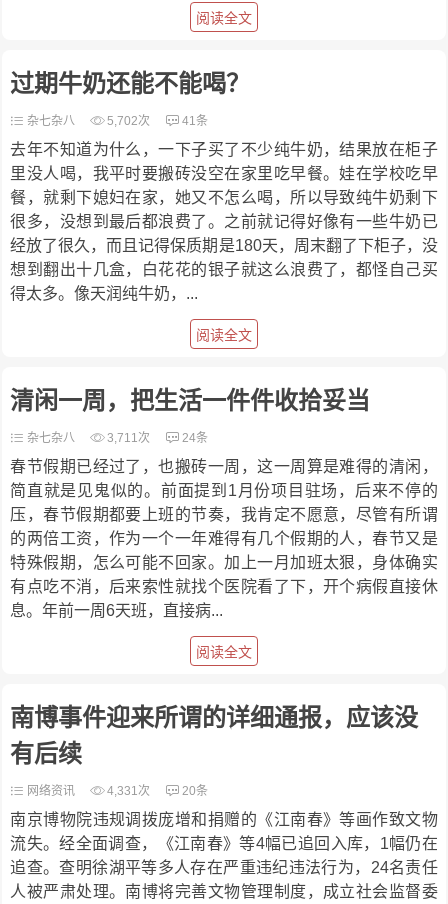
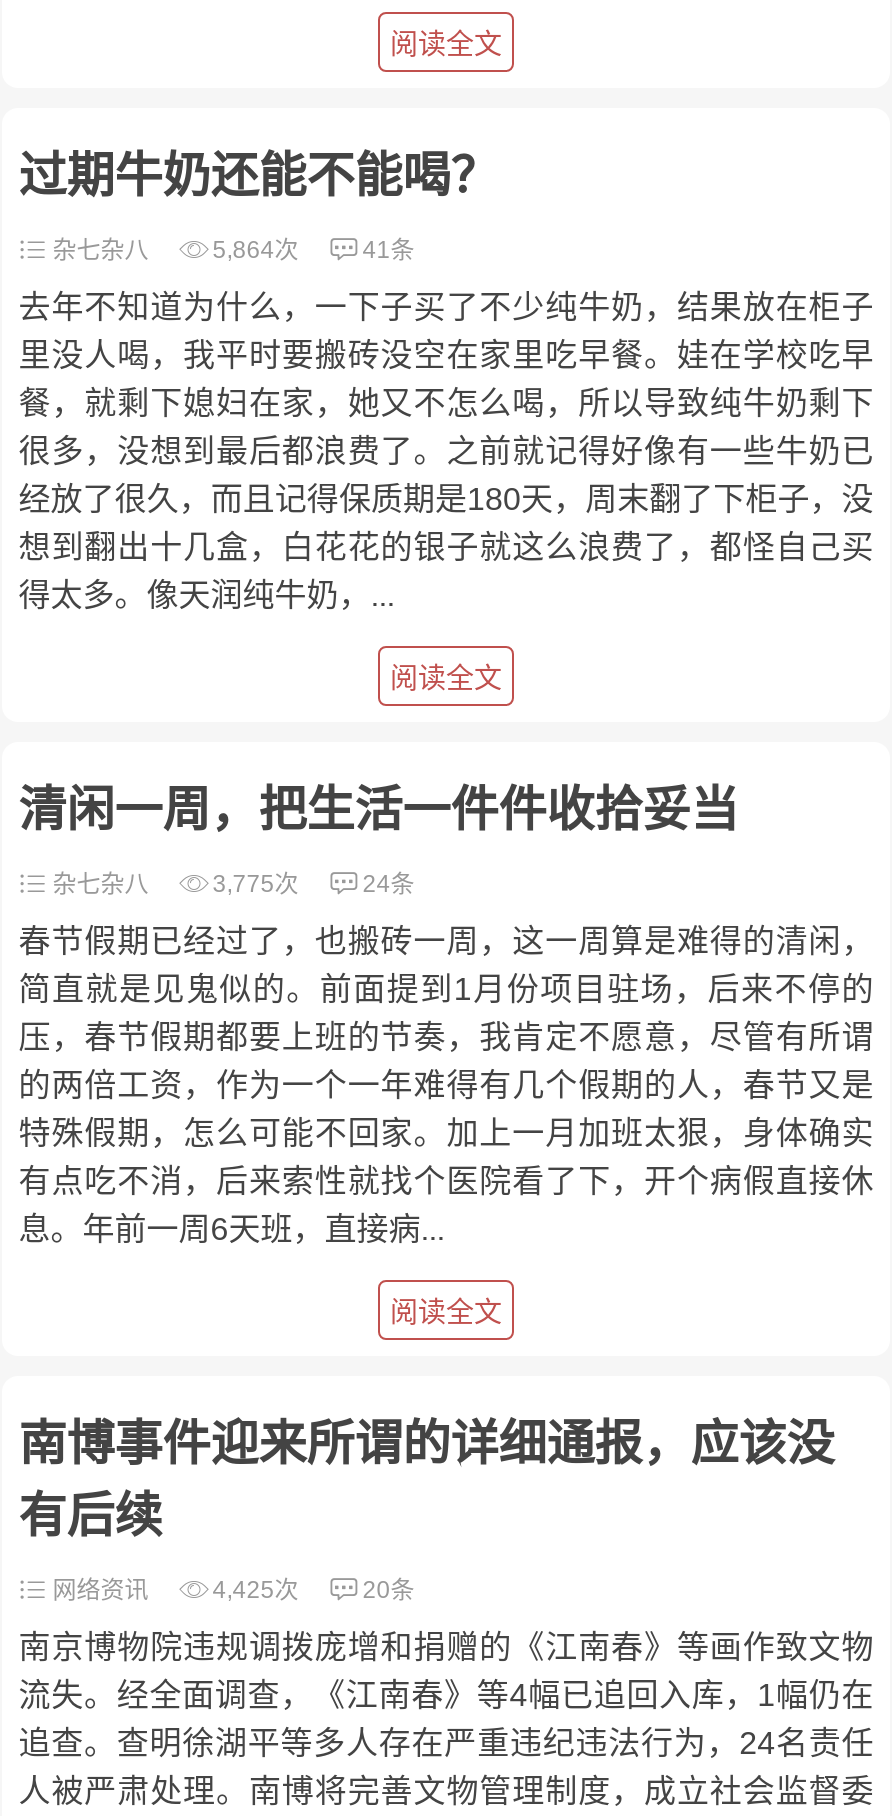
- 5,702次
+ 5,864次

- 3,711次
+ 3,775次

- 4,331次
+ 4,425次
